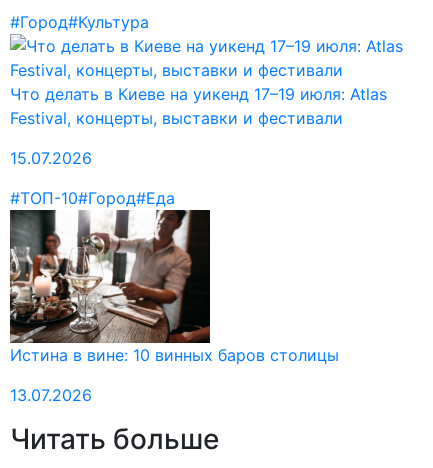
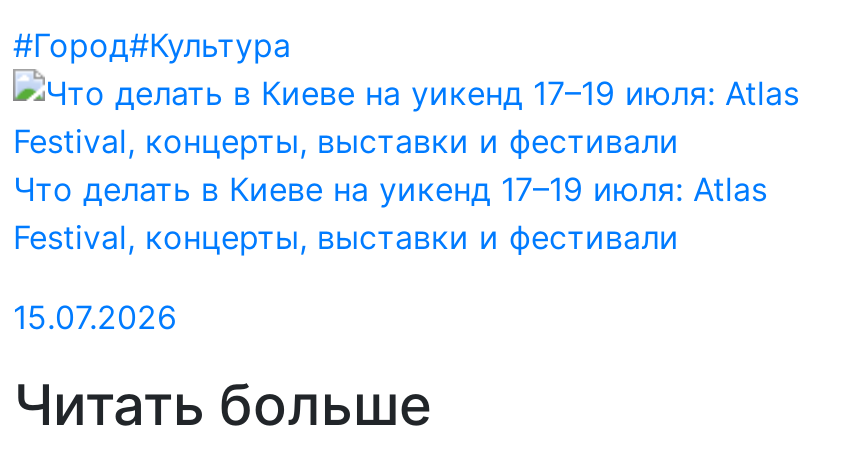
- #ТОП-10#Город#Еда

- [image]
- Истина в вине: 10 винных баров столицы
- 13.07.2026
